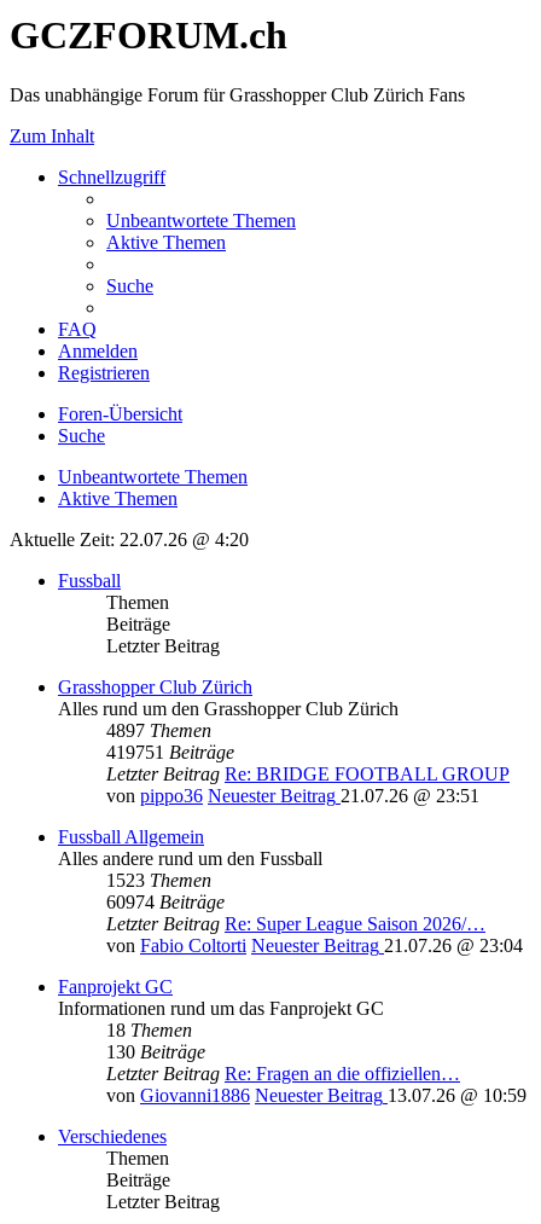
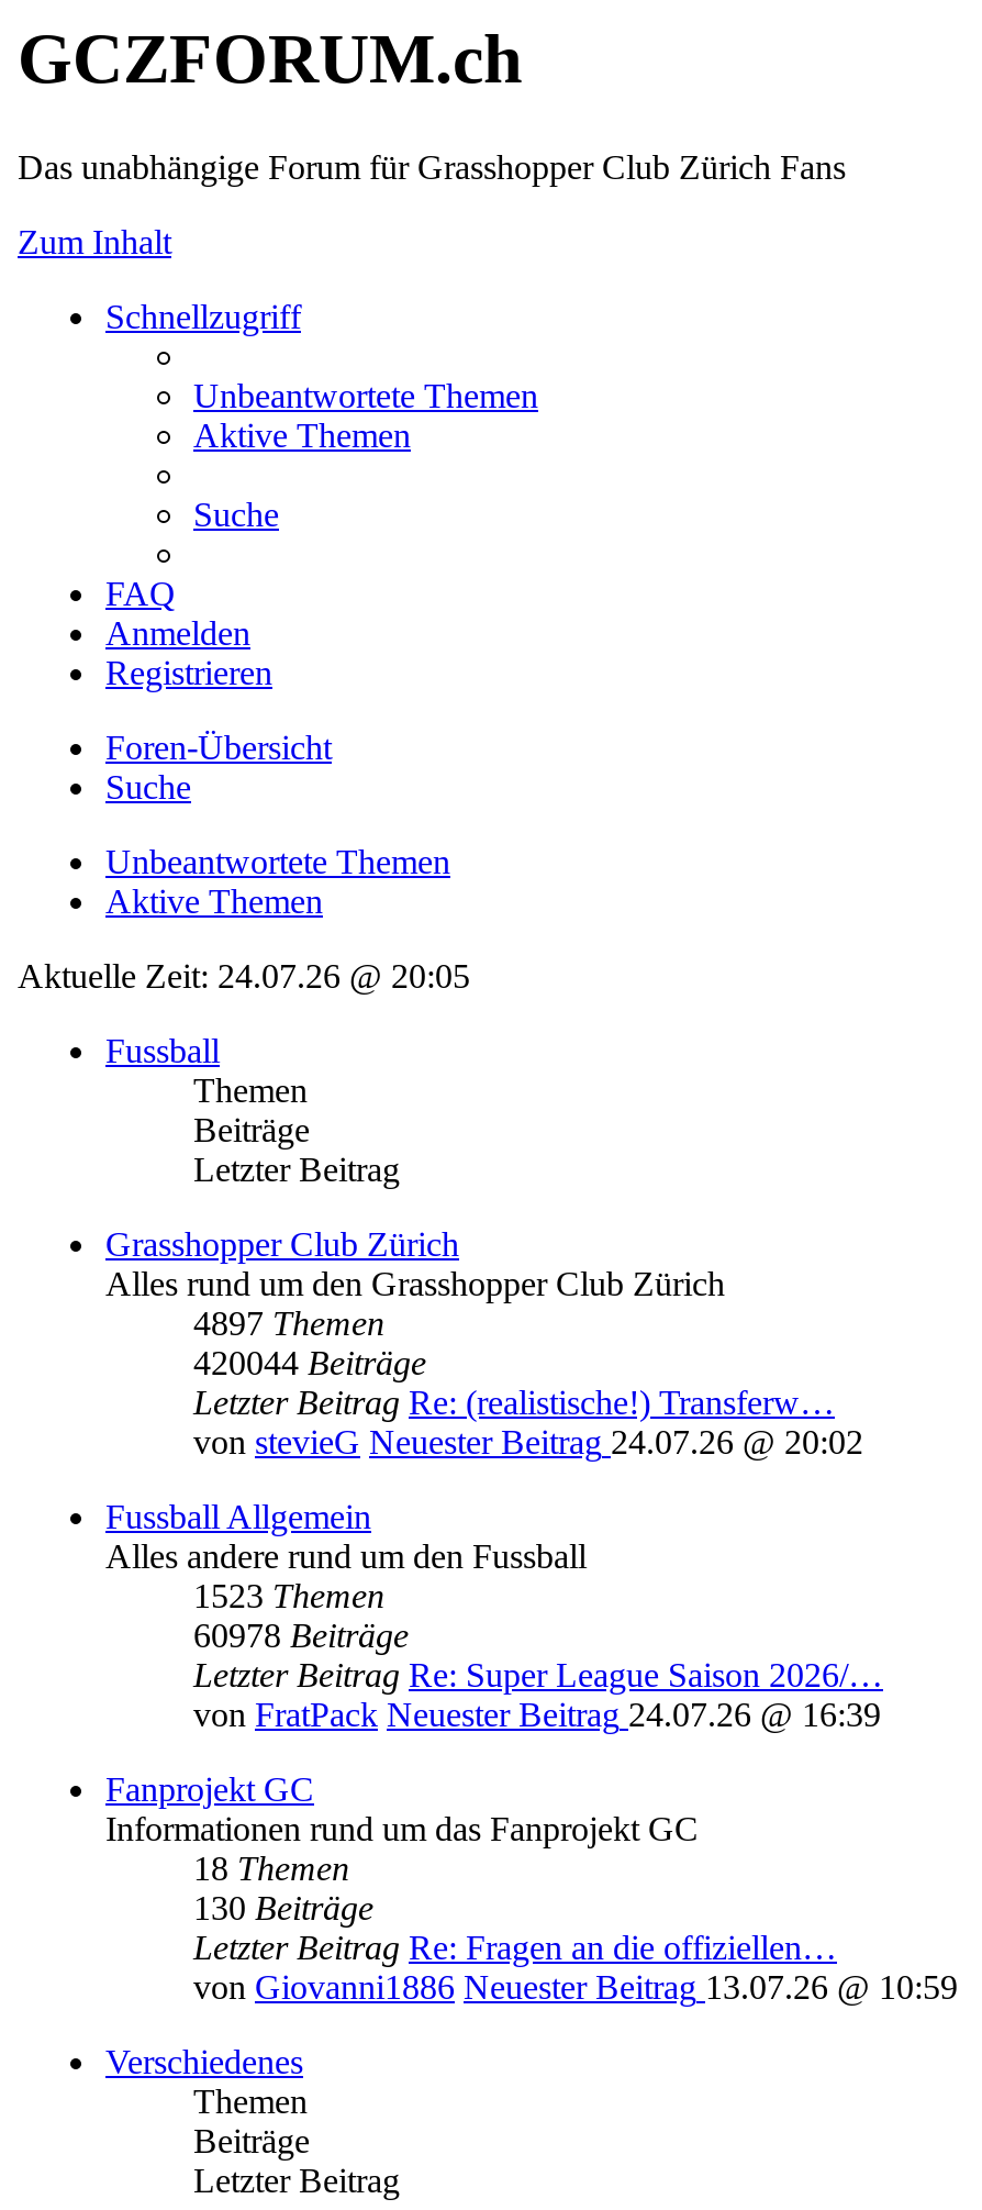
- Aktuelle Zeit: 22.07.26 @ 4:20
+ Aktuelle Zeit: 24.07.26 @ 20:05

- 419751 Beiträge
- Letzter Beitrag Re: BRIDGE FOOTBALL GROUP
- von pippo36 Neuester Beitrag 21.07.26 @ 23:51
+ 420044 Beiträge
+ Letzter Beitrag Re: (realistische!) Transferw…
+ von stevieG Neuester Beitrag 24.07.26 @ 20:02

- 60974 Beiträge
+ 60978 Beiträge

- von Fabio Coltorti Neuester Beitrag 21.07.26 @ 23:04
+ von FratPack Neuester Beitrag 24.07.26 @ 16:39
